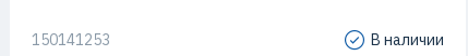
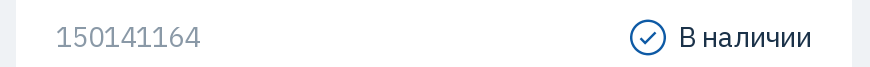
- 150141253
+ 150141164
